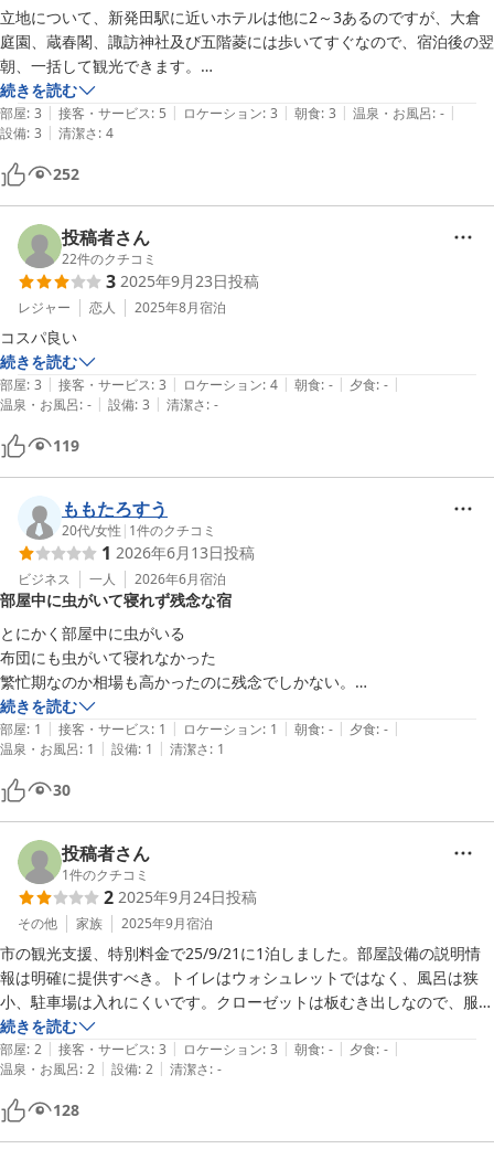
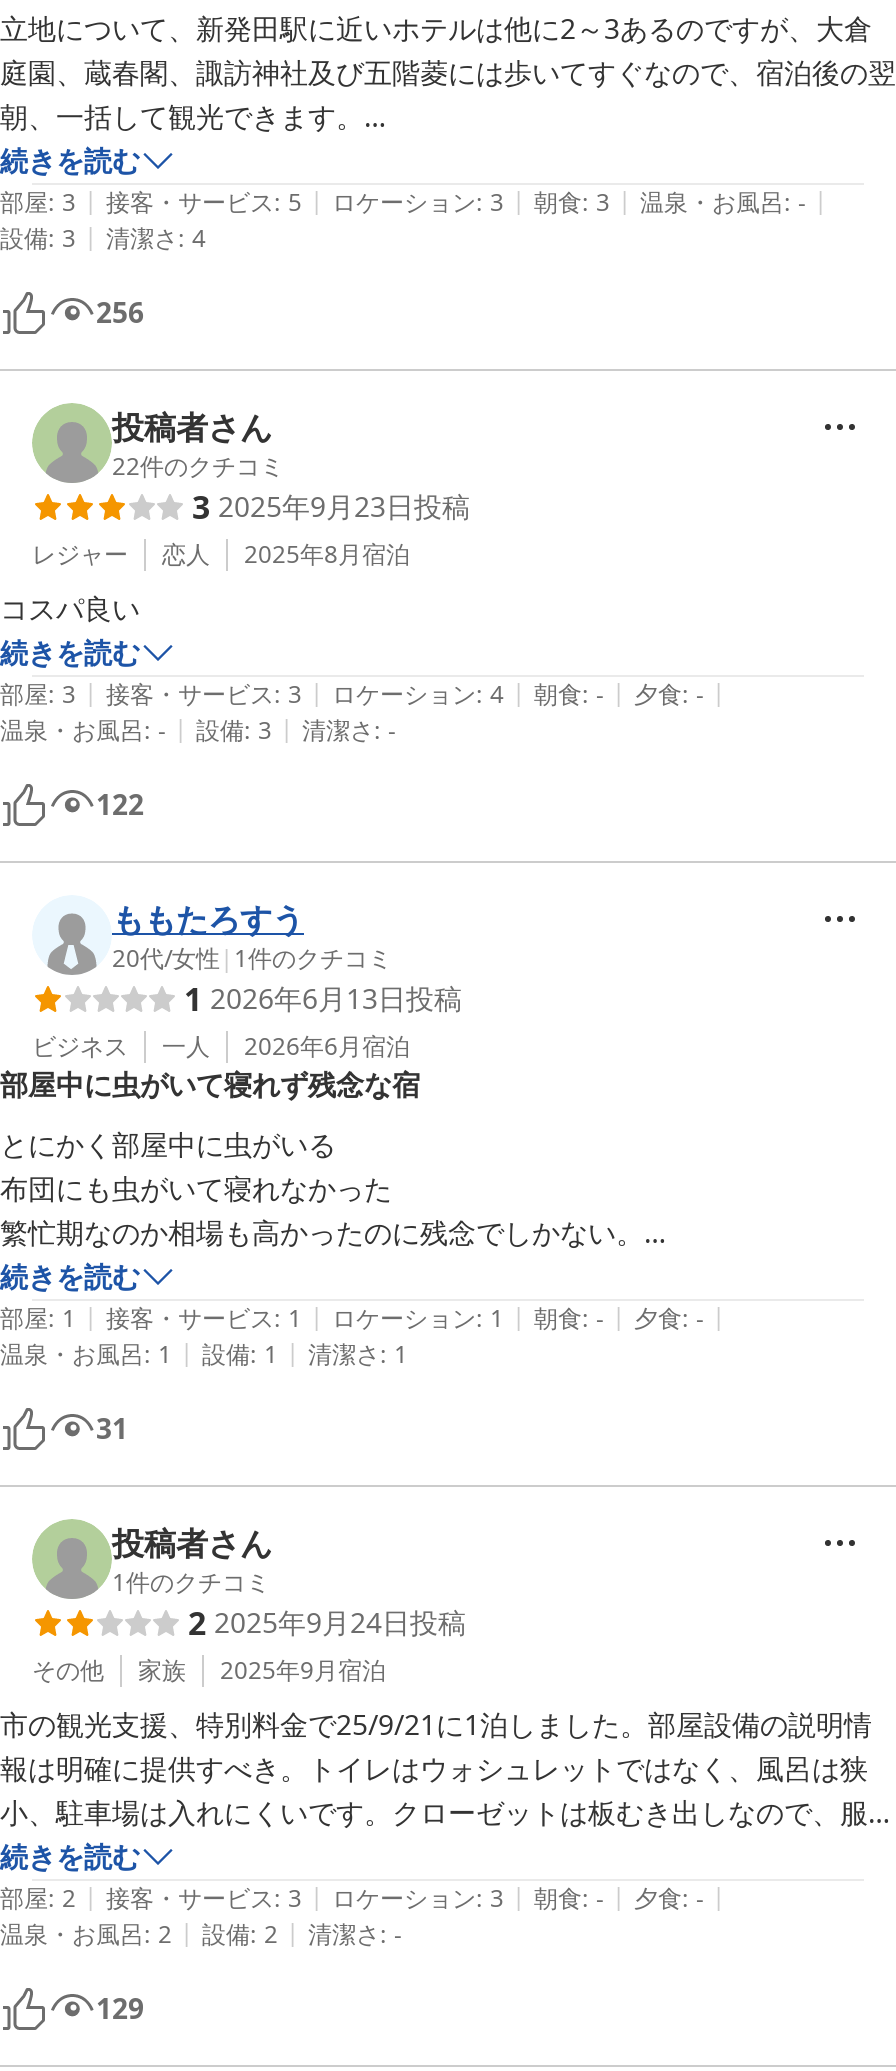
- 252
+ 256

- 119
+ 122

- 30
+ 31

- 128
+ 129
